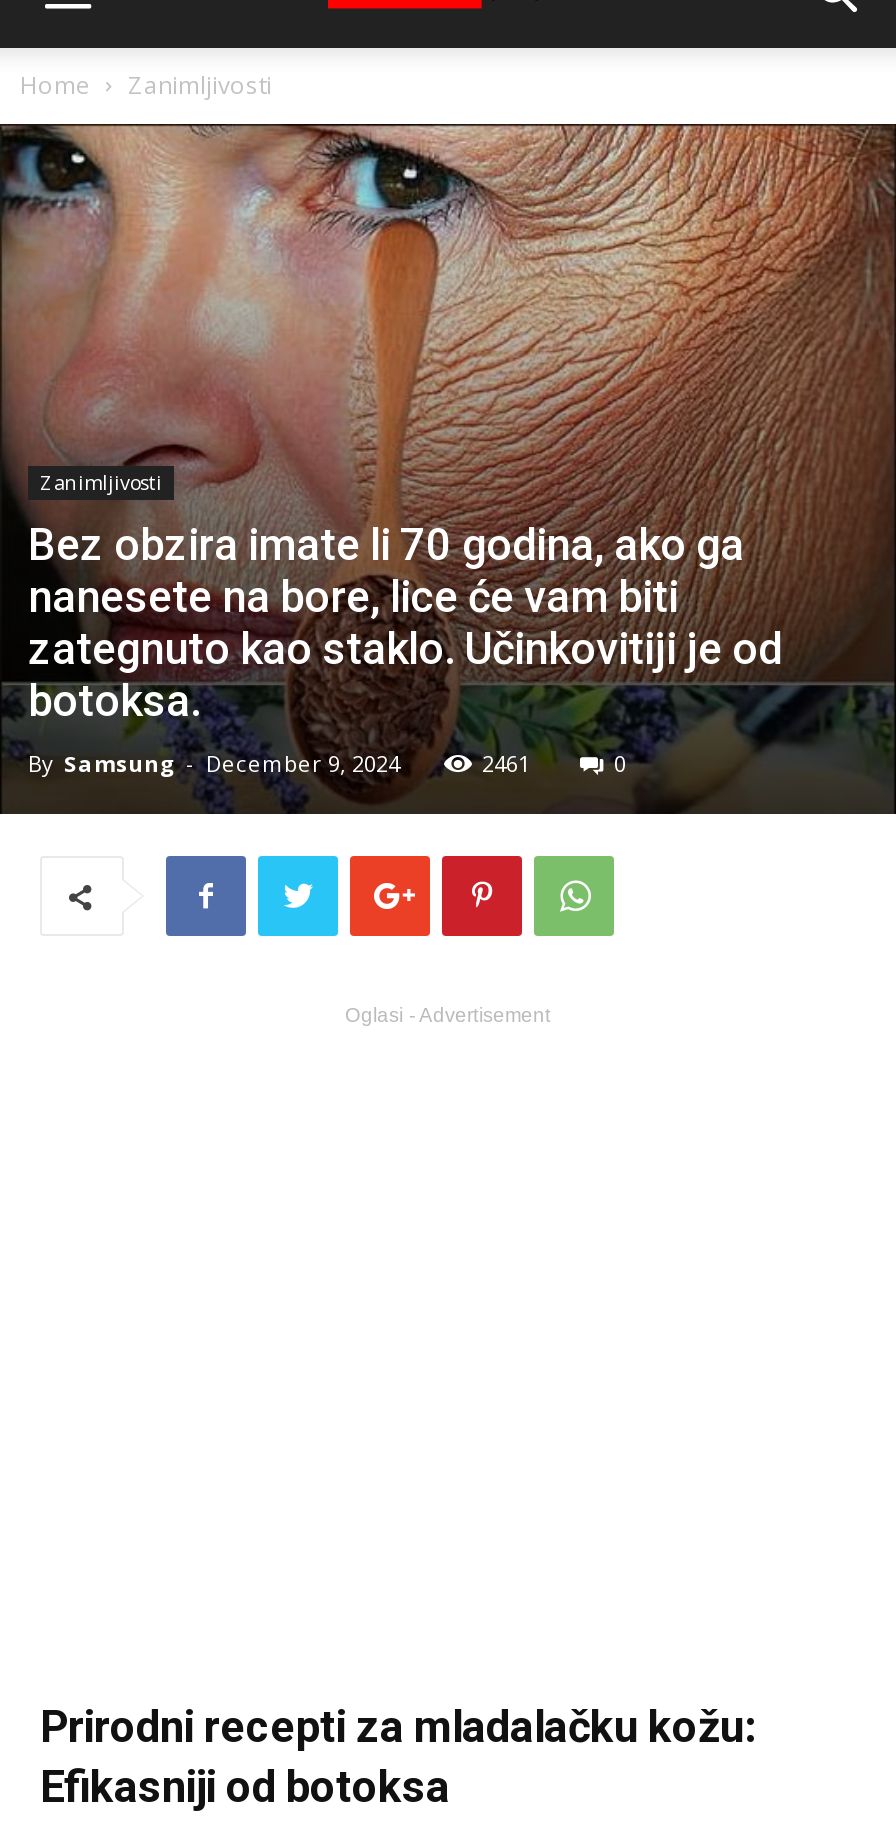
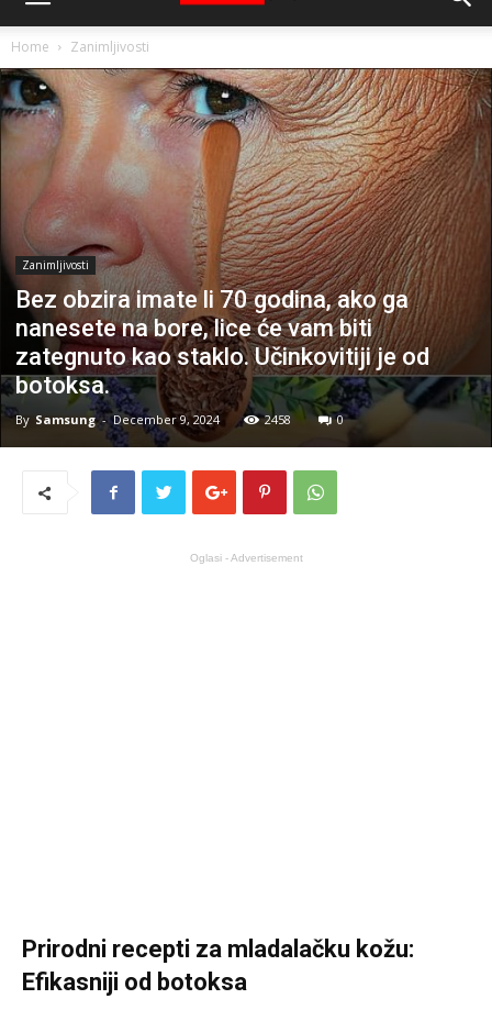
- 2461
+ 2458
